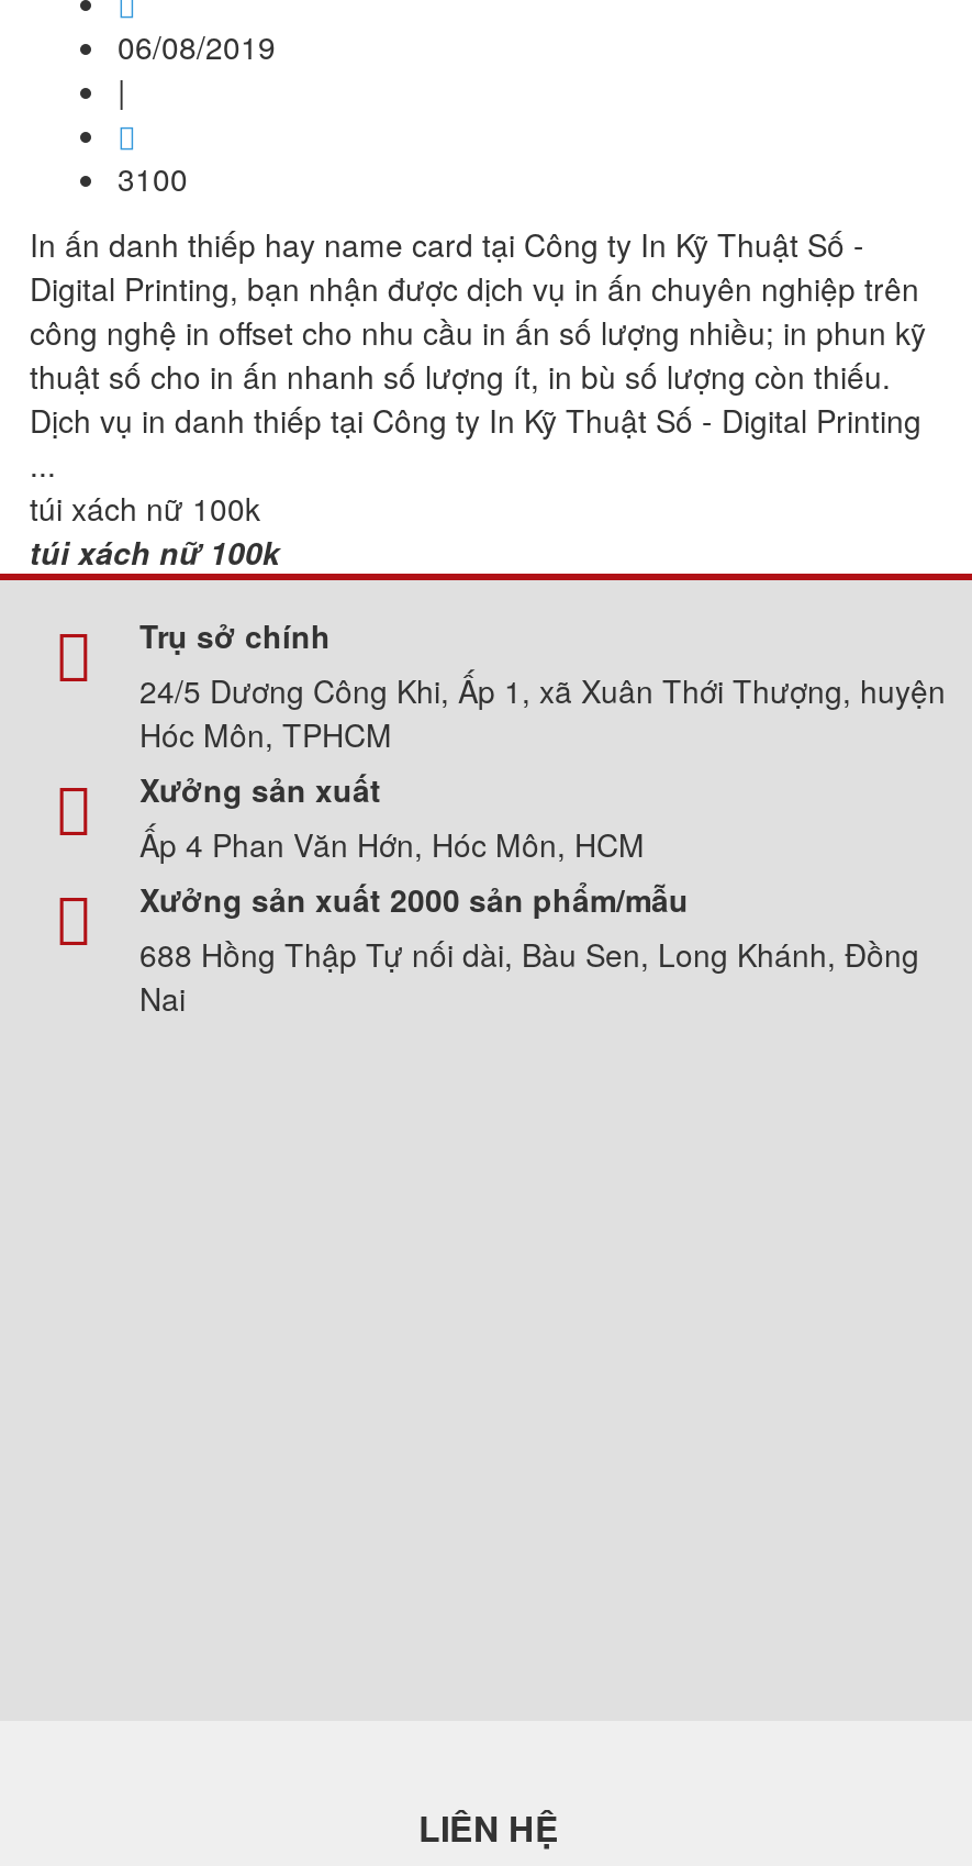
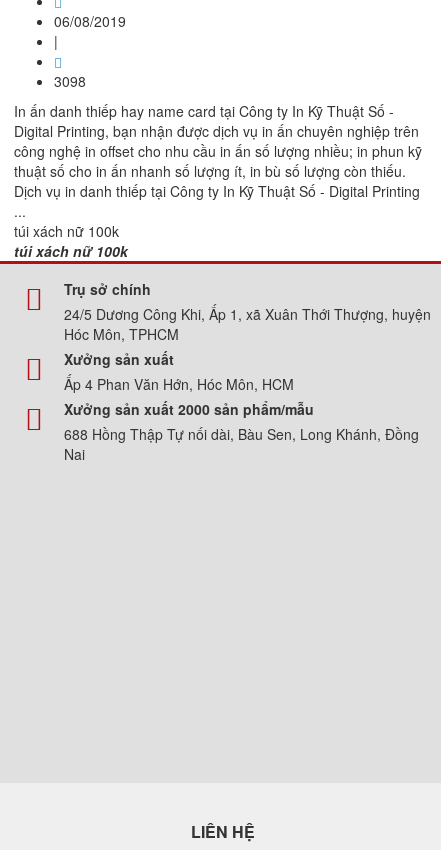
- 3100
+ 3098
